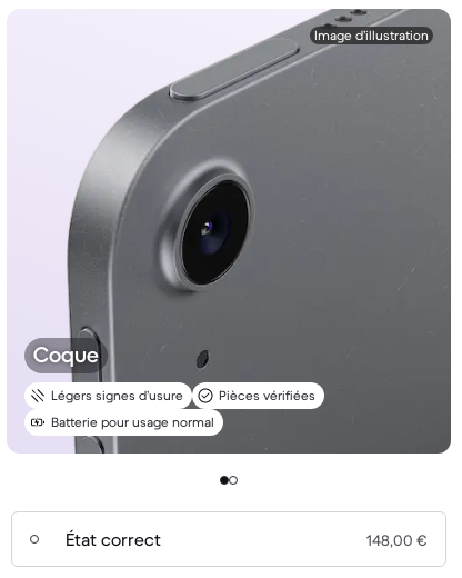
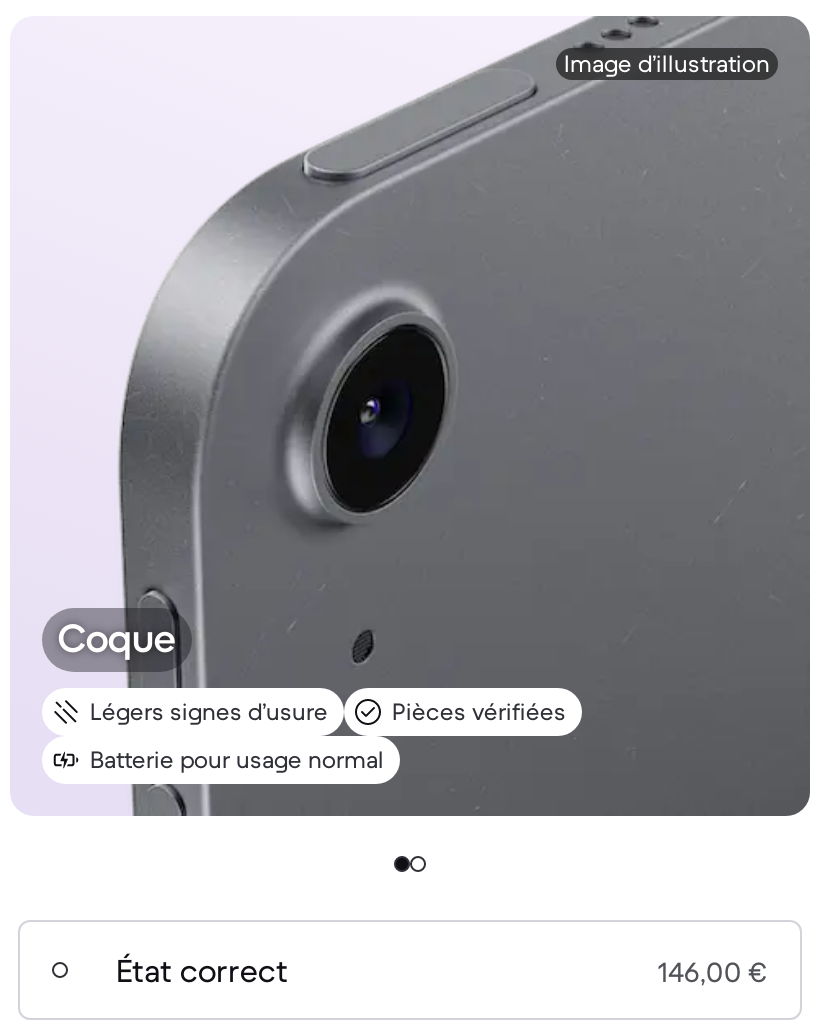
- 148,00 €
+ 146,00 €
